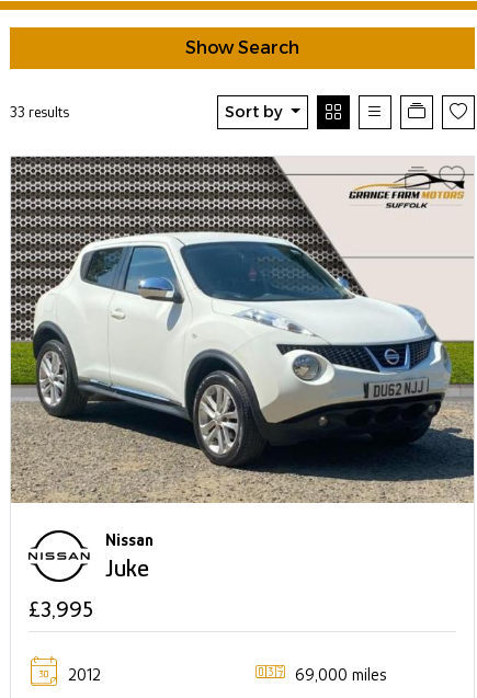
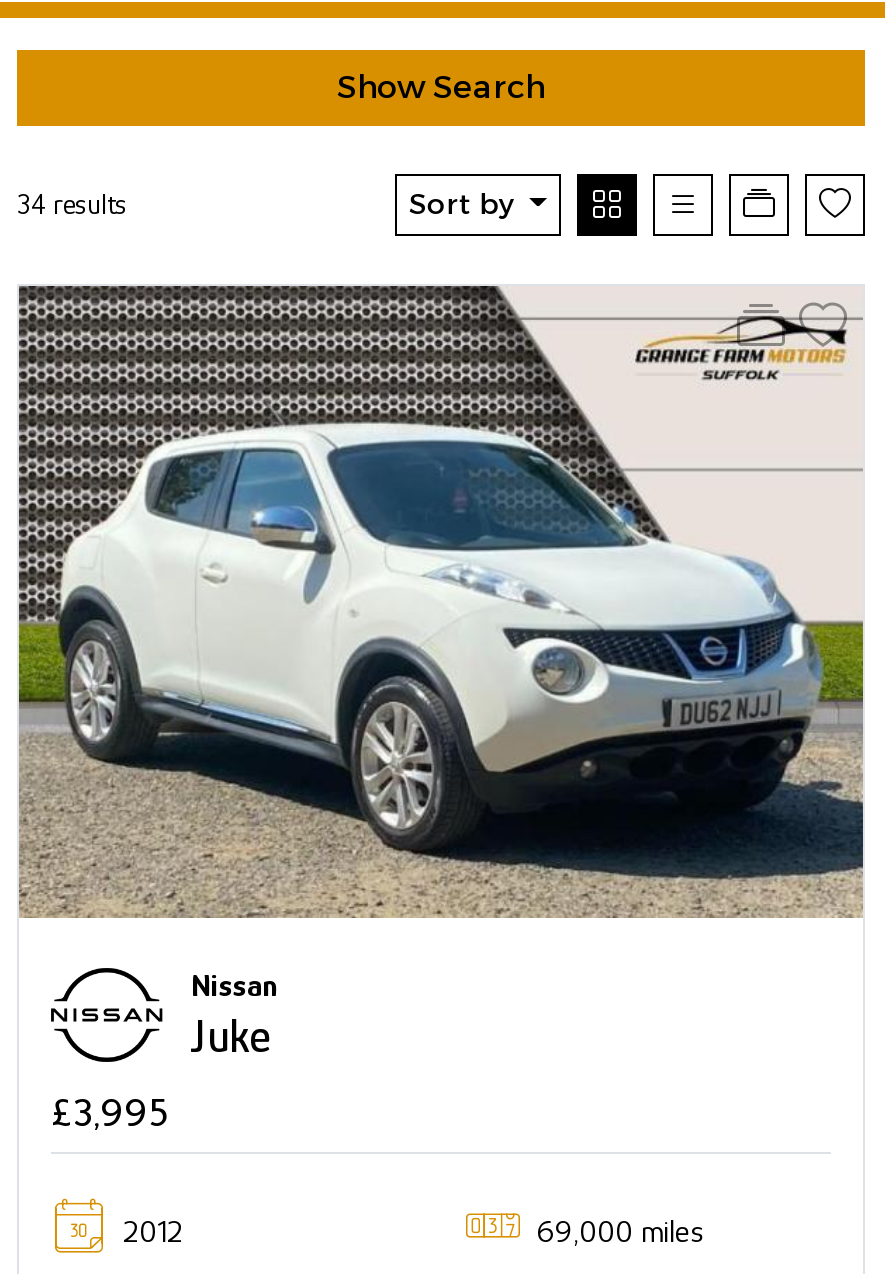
- 33 results
+ 34 results
